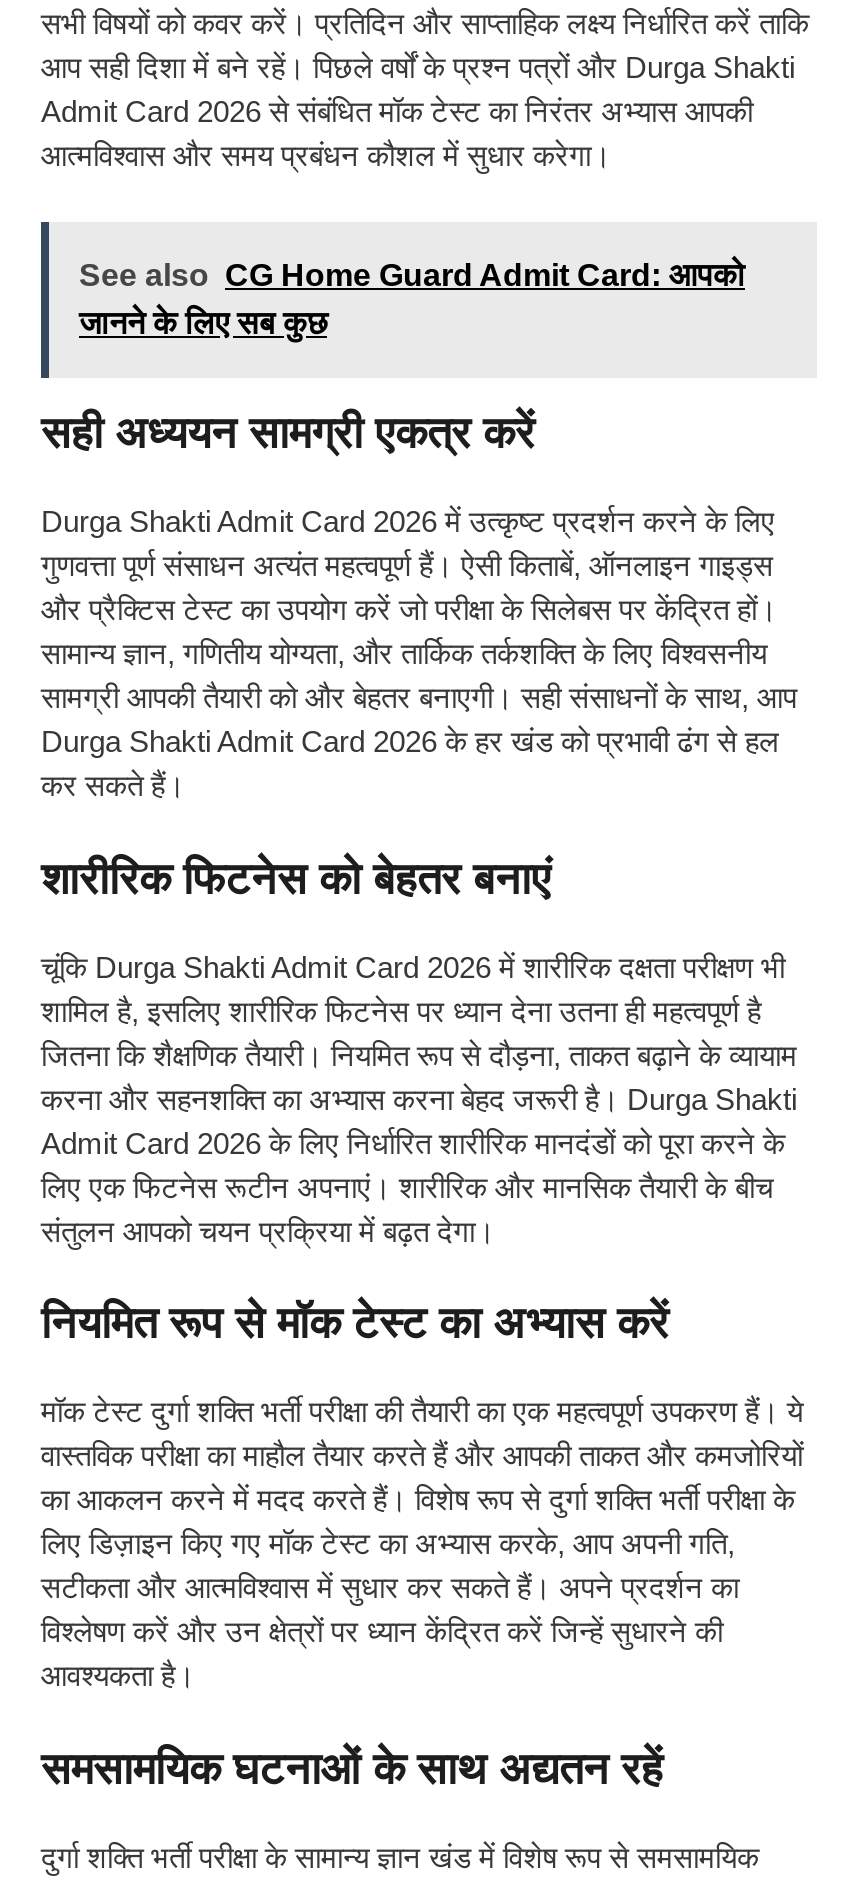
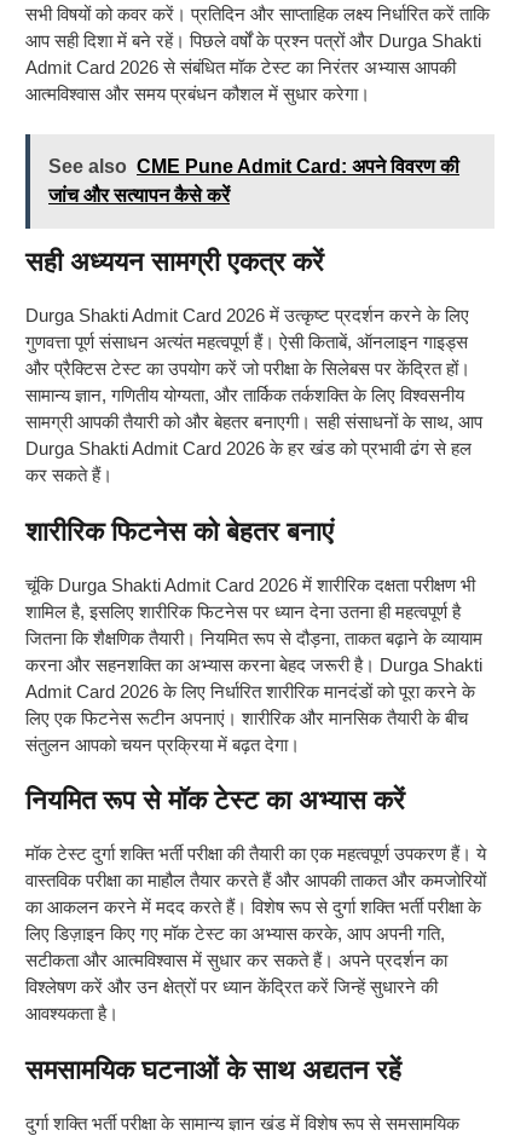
- See also CG Home Guard Admit Card: आपको
- जानने के लिए सब कुछ
+ See also CME Pune Admit Card: अपने विवरण की
+ जांच और सत्यापन कैसे करें
